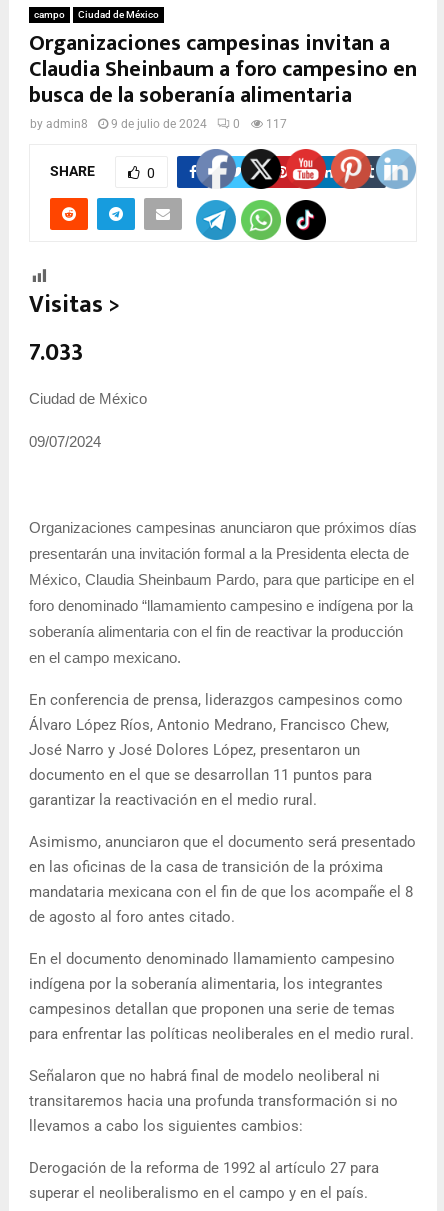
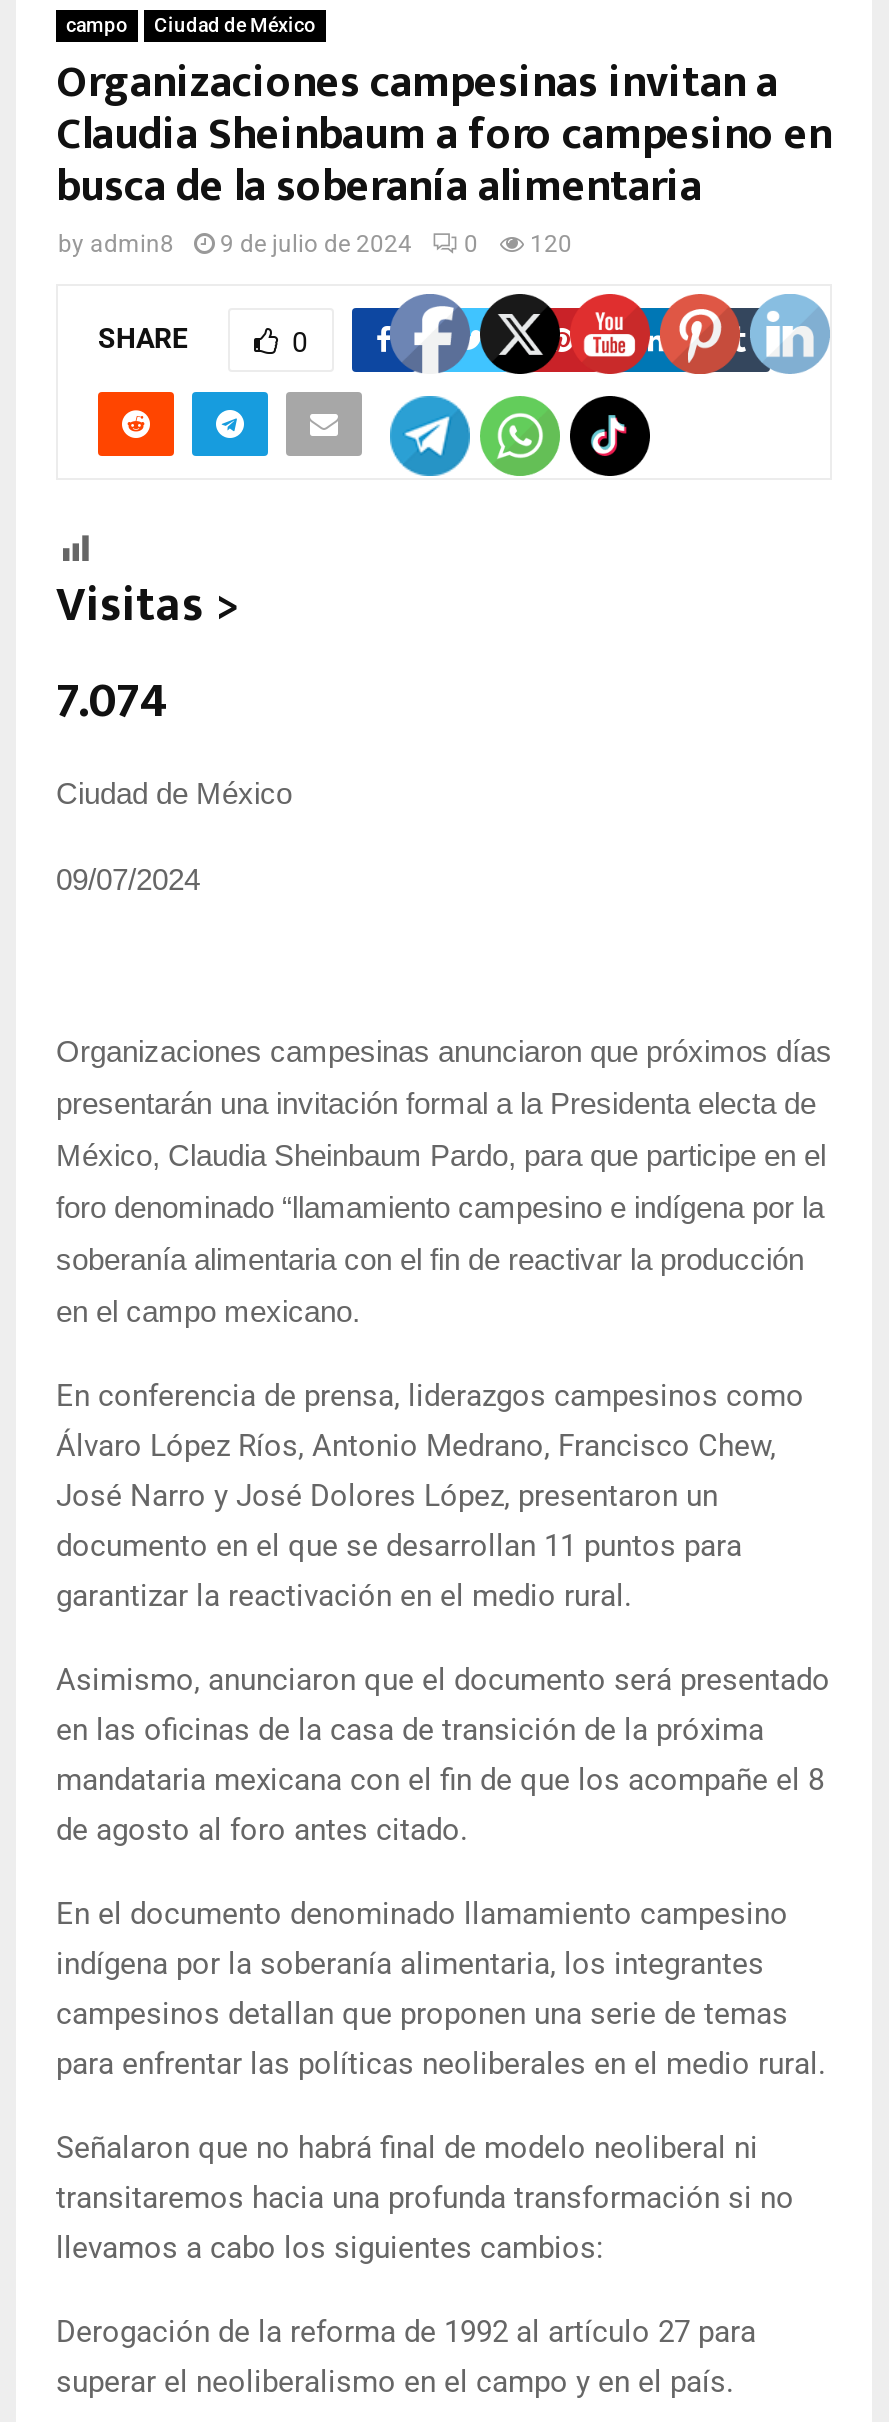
- by admin8 9 de julio de 2024 0 117
+ by admin8 9 de julio de 2024 0 120

- 7.033
+ 7.074
